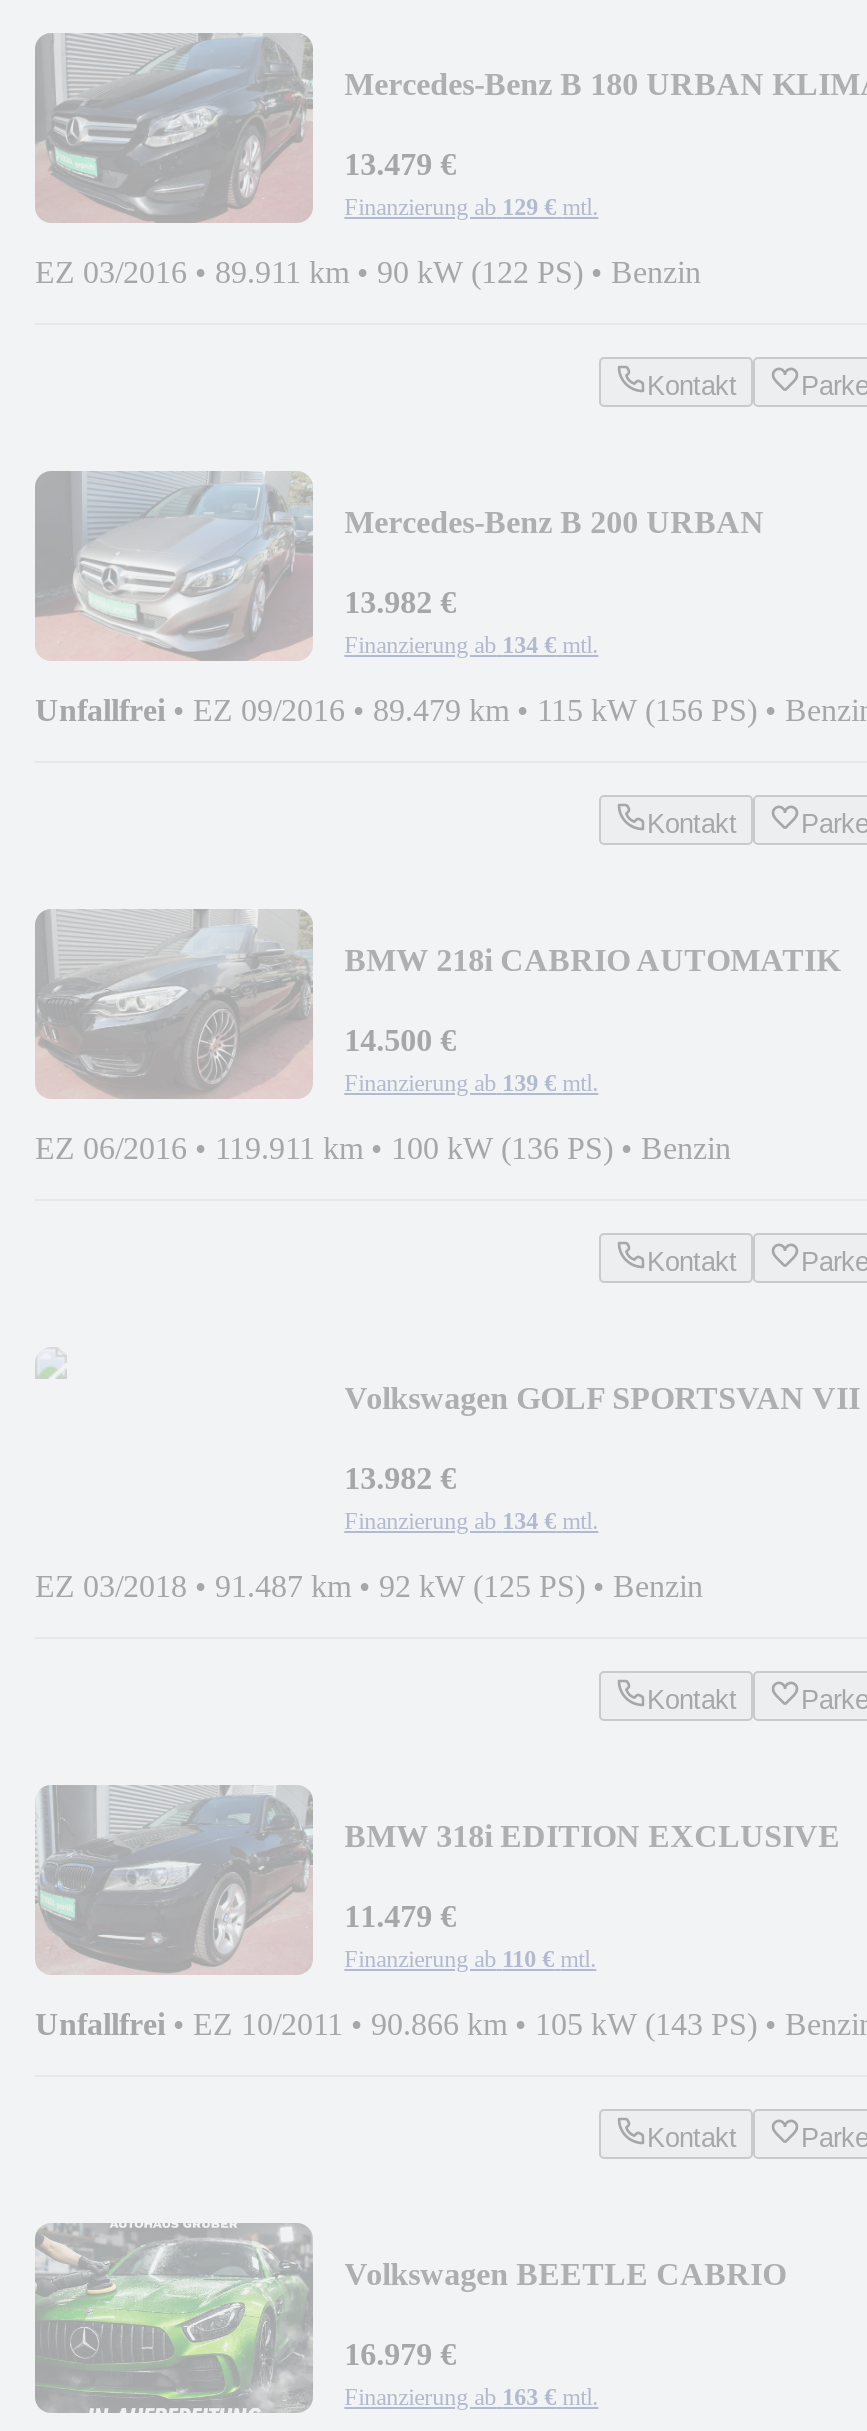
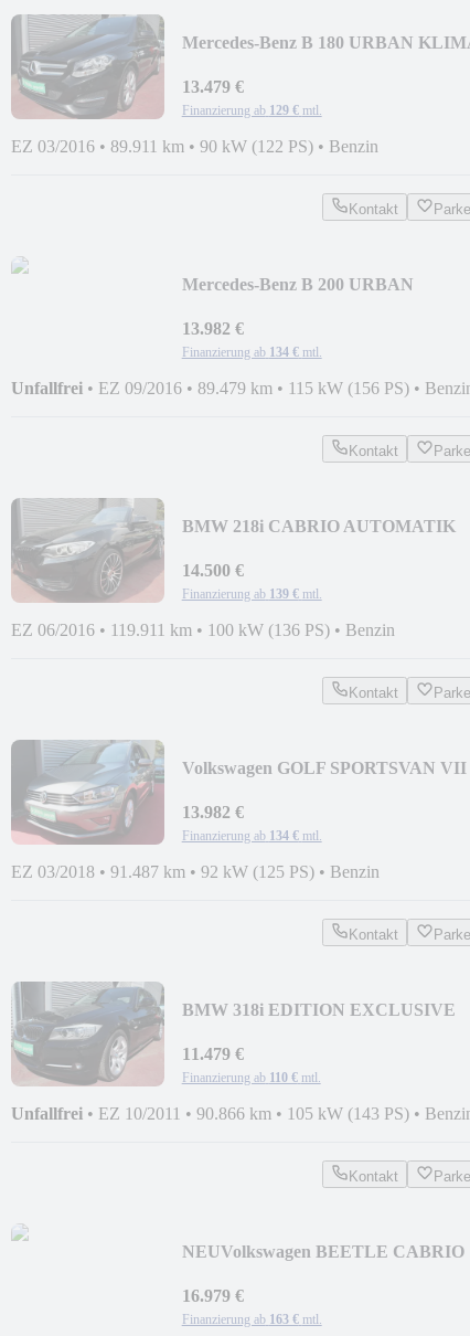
- [image]

+ [image]

- [image]

- Volkswagen BEETLE CABRIO
+ NEU Volkswagen BEETLE CABRIO
